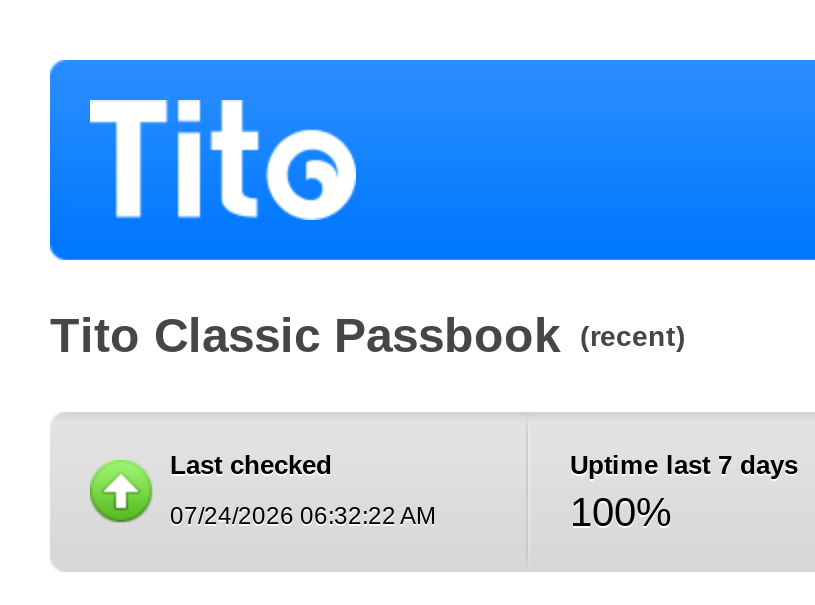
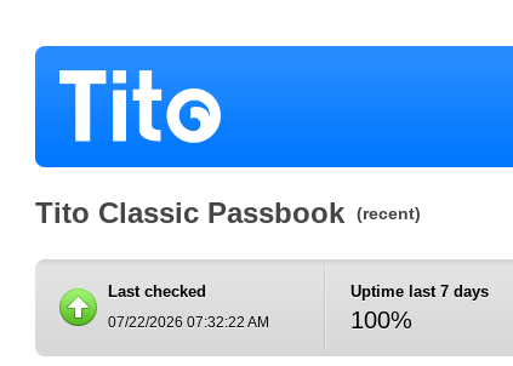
- 07/24/2026 06:32:22 AM
+ 07/22/2026 07:32:22 AM
